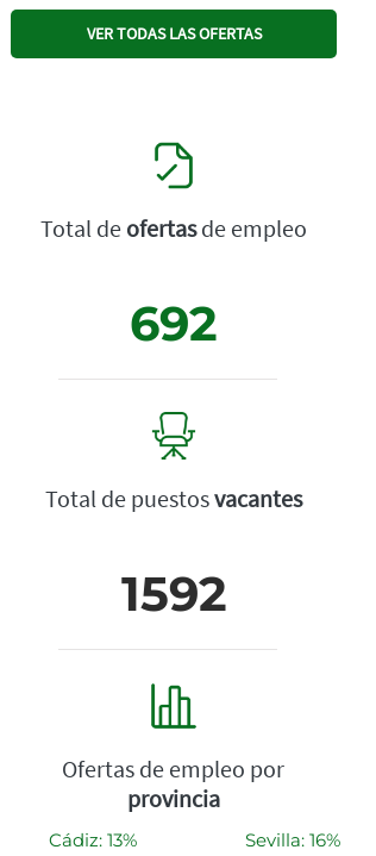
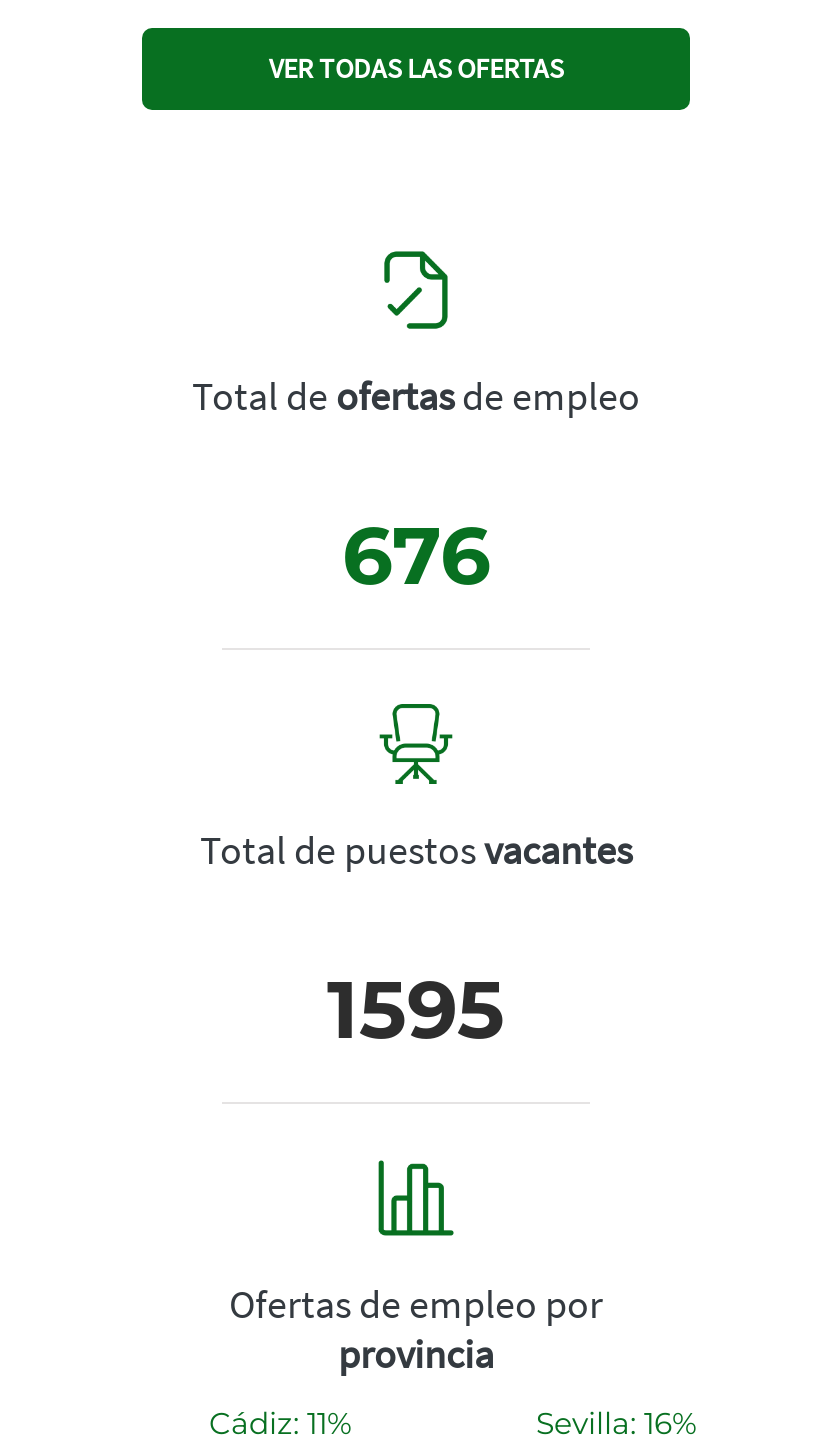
- 692
+ 676

- 1592
+ 1595

- Cádiz: 13%
+ Cádiz: 11%
